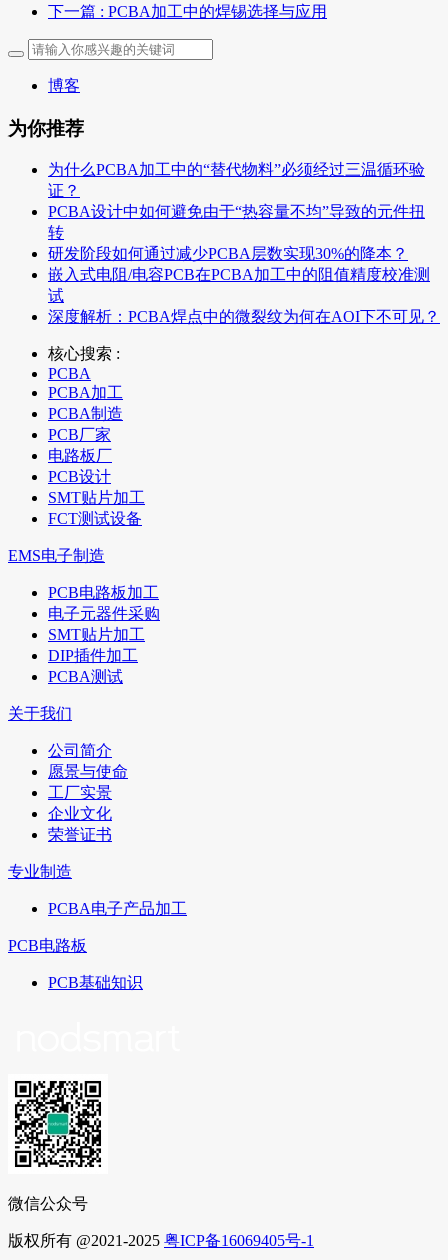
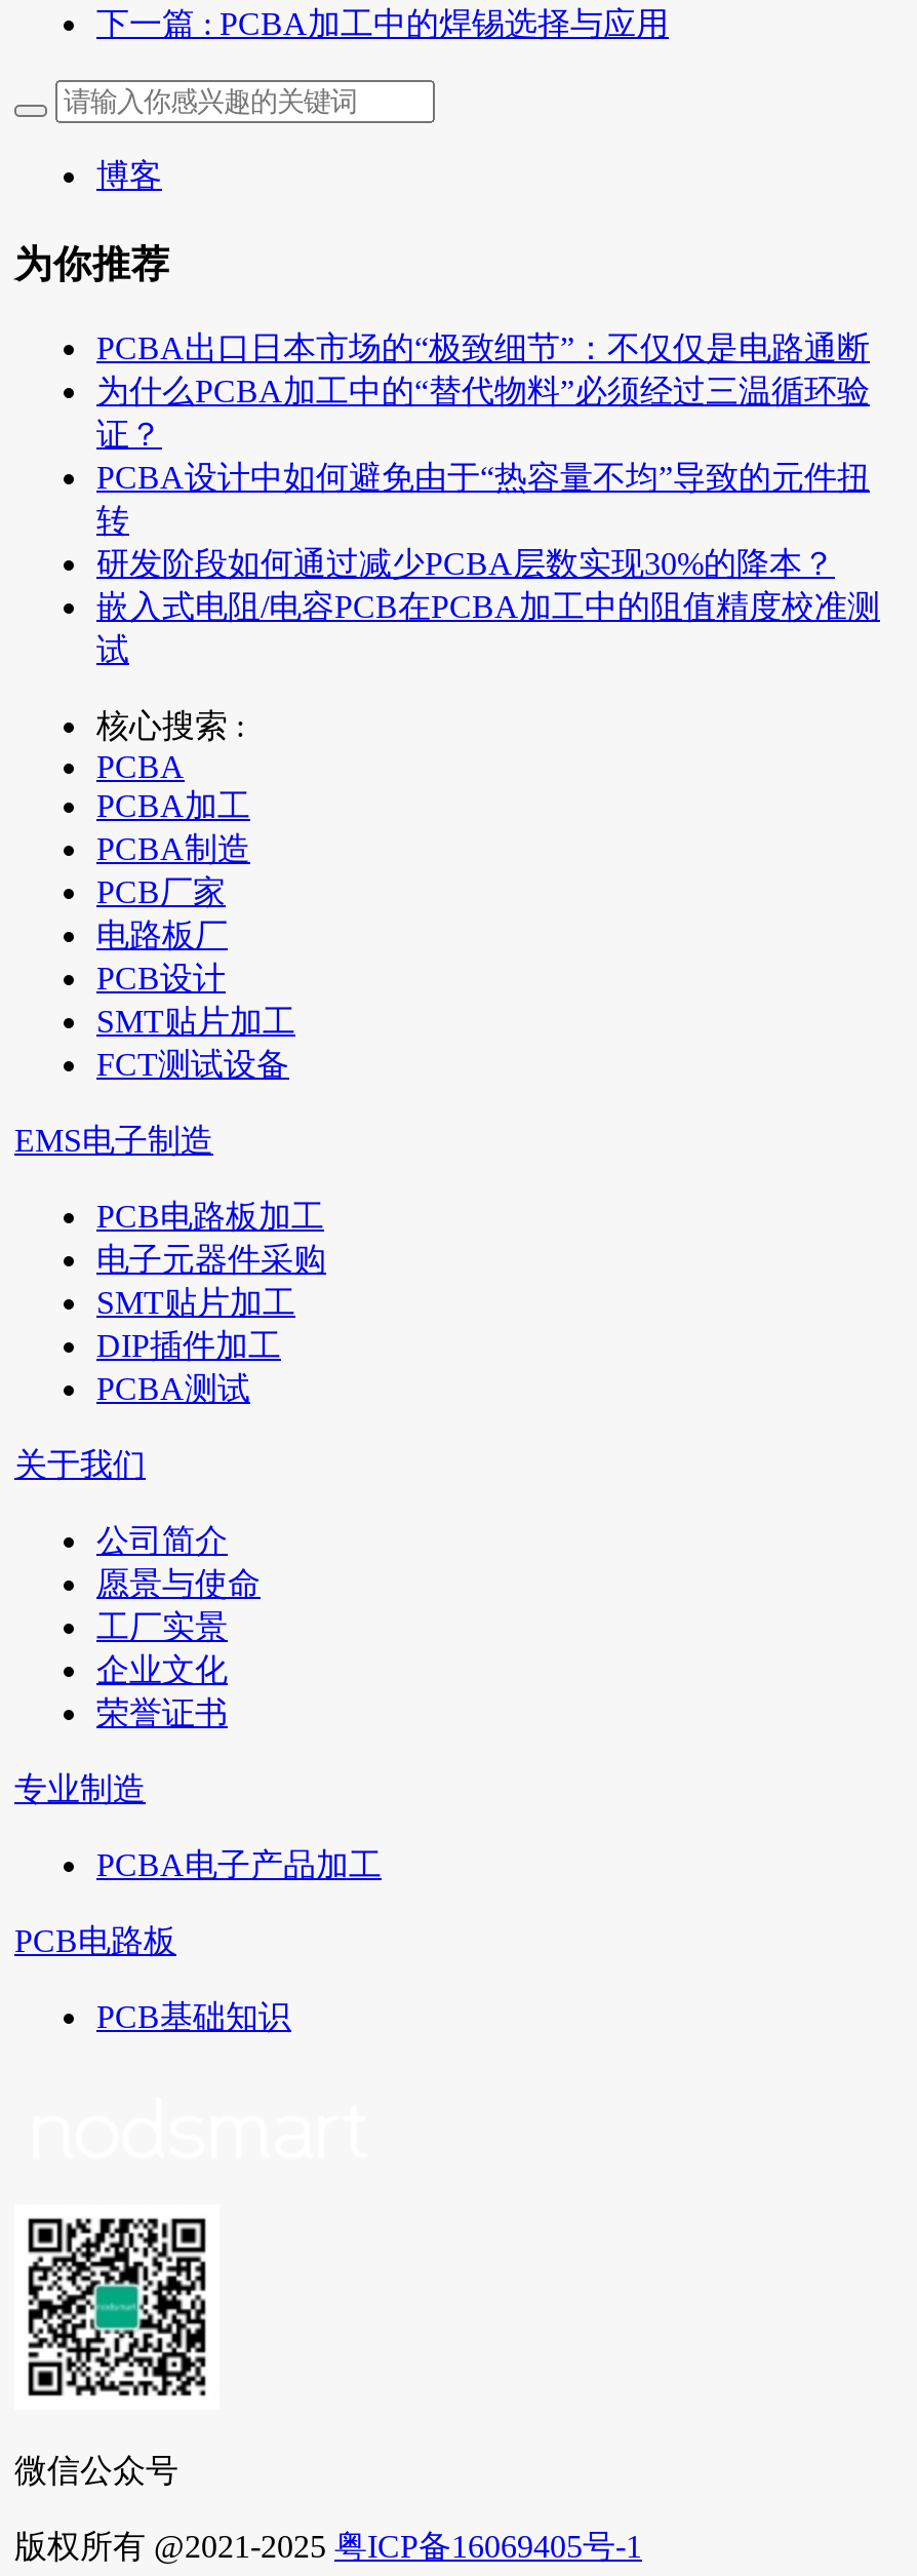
+ PCBA出口日本市场的“极致细节”：不仅仅是电路通断

moved down: 为什么PCBA加工中的“替代物料”必须经过三温循环验 | 证？ | 转 | 研发阶段如何通过减少PCBA层数实现30%的降本？ | 嵌入式电阻/电容PCB在PCBA加工中的阻值精度校准测 | 试

- 深度解析：PCBA焊点中的微裂纹为何在AOI下不可见？
